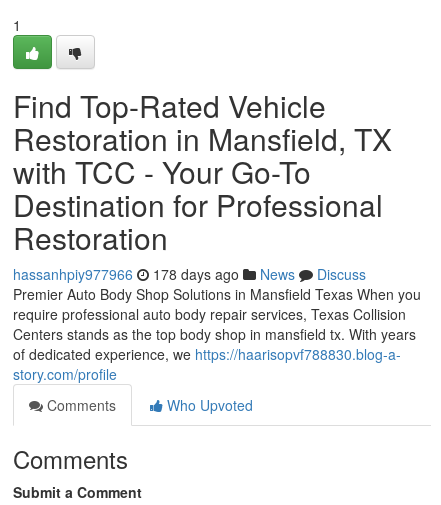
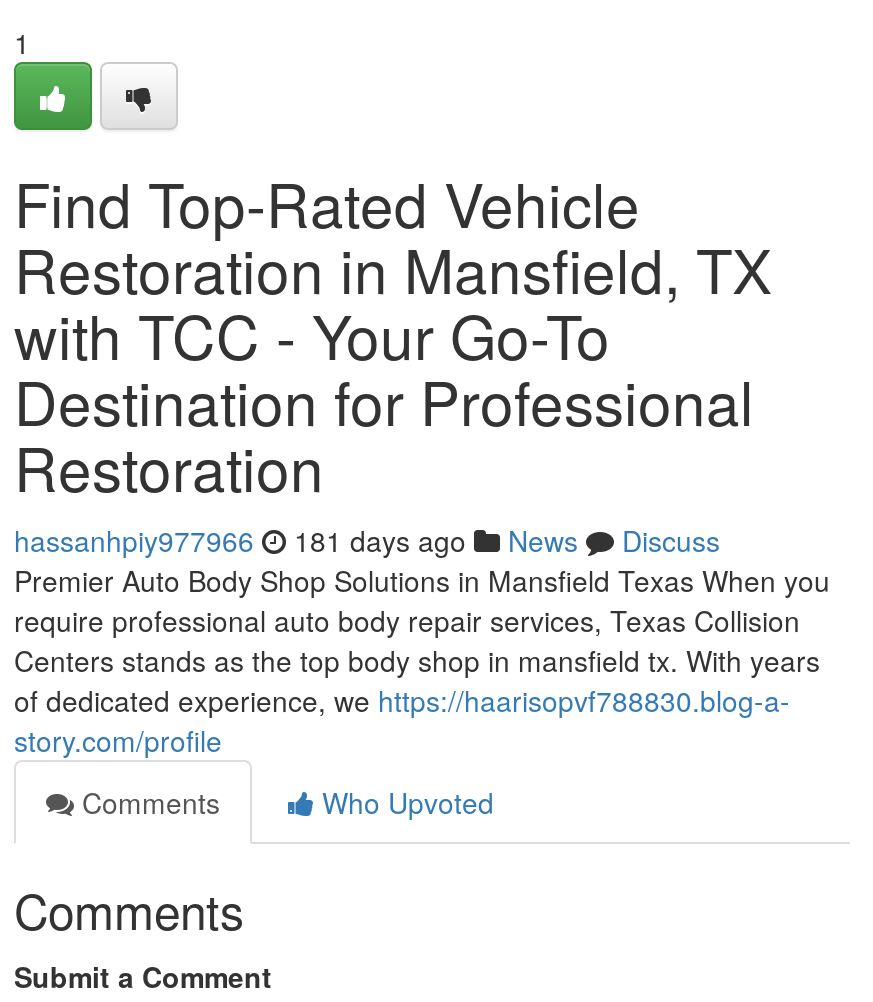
- hassanhpiy977966 178 days ago News Discuss
+ hassanhpiy977966 181 days ago News Discuss
